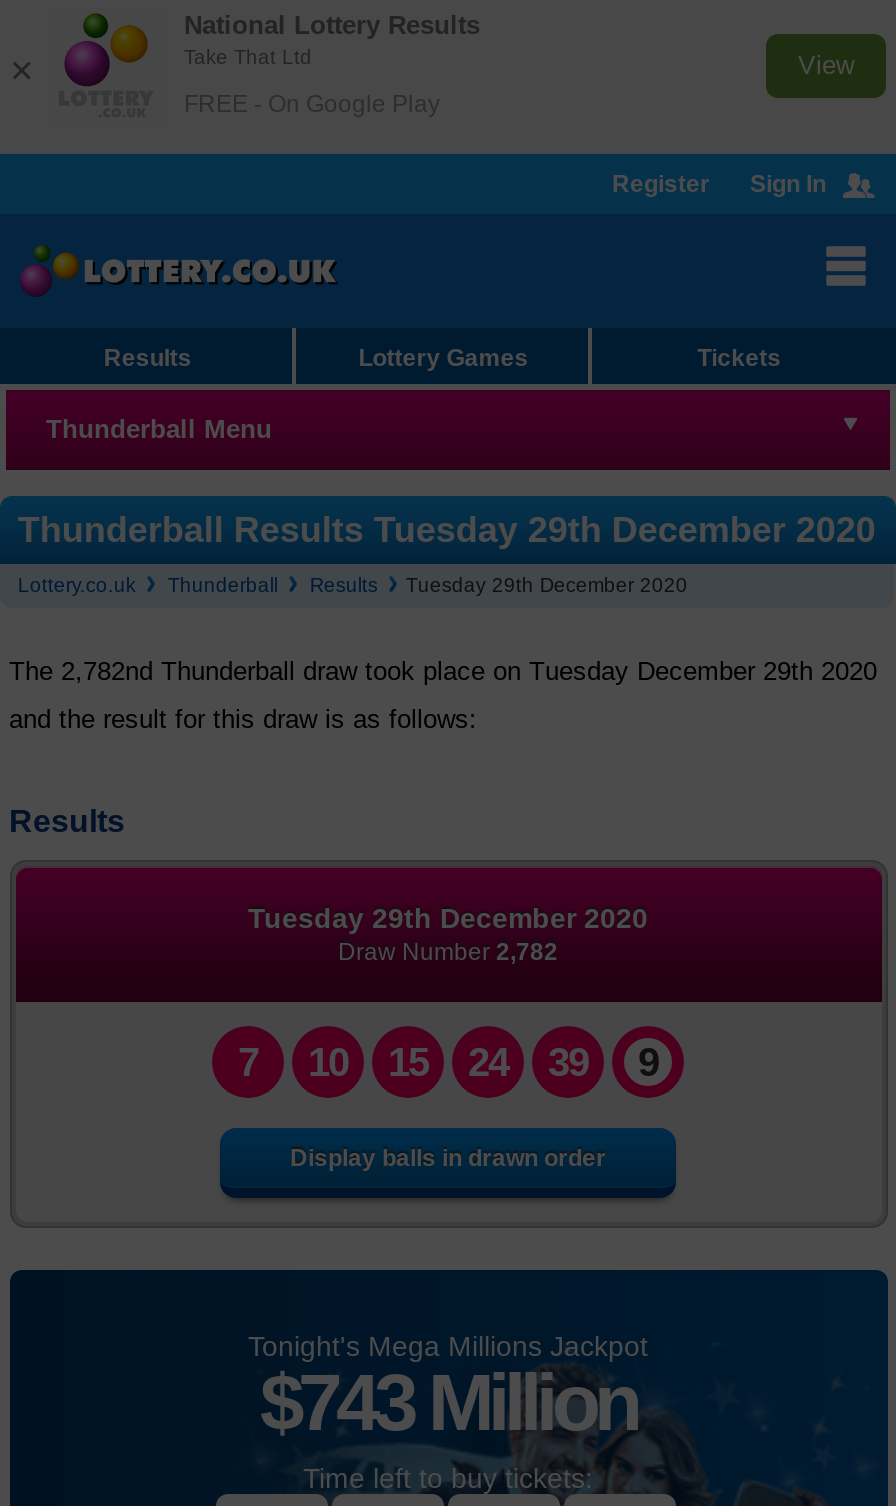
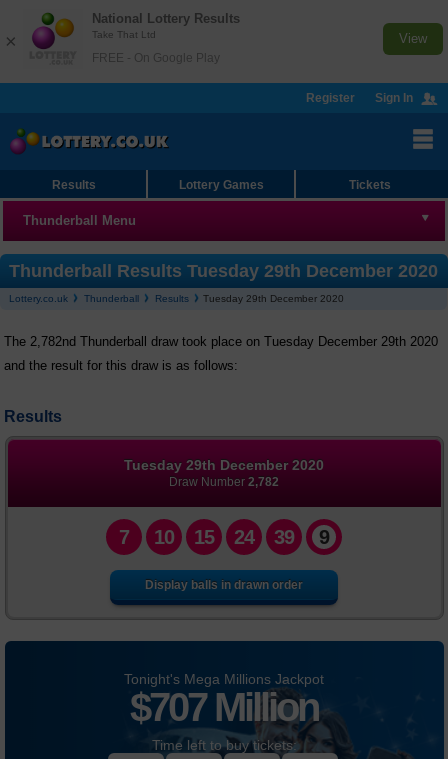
- $743 Million
+ $707 Million
